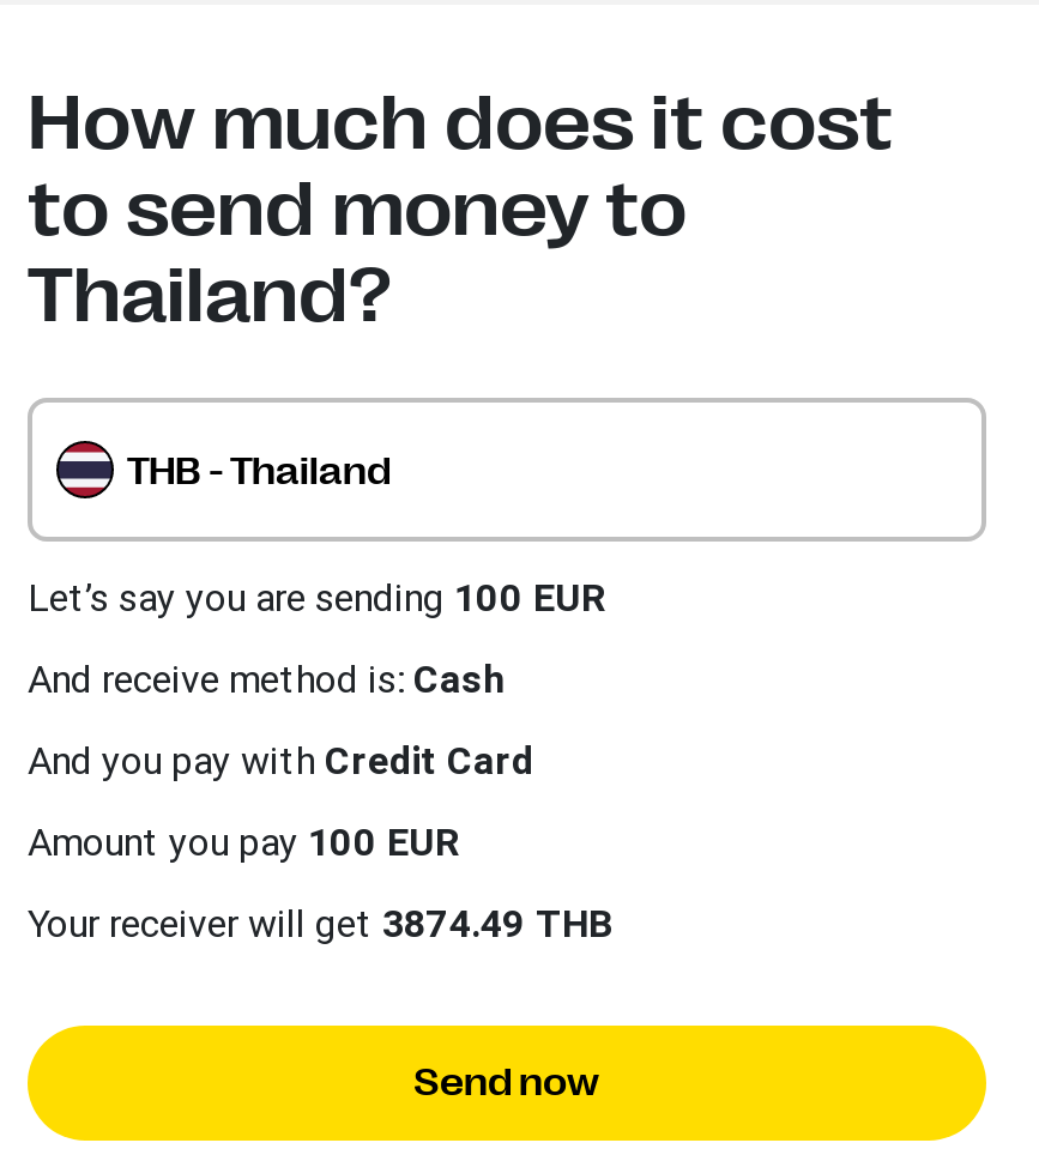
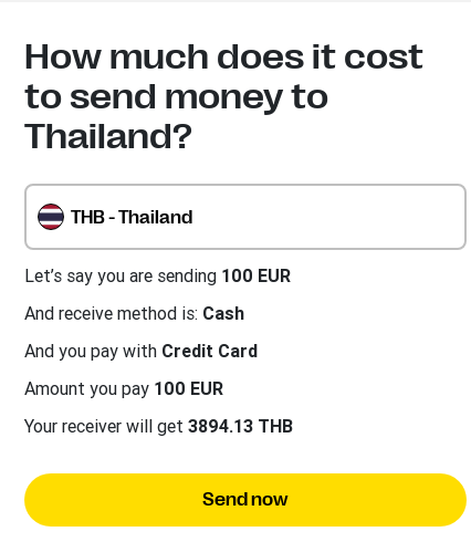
- Your receiver will get 3874.49 THB
+ Your receiver will get 3894.13 THB
